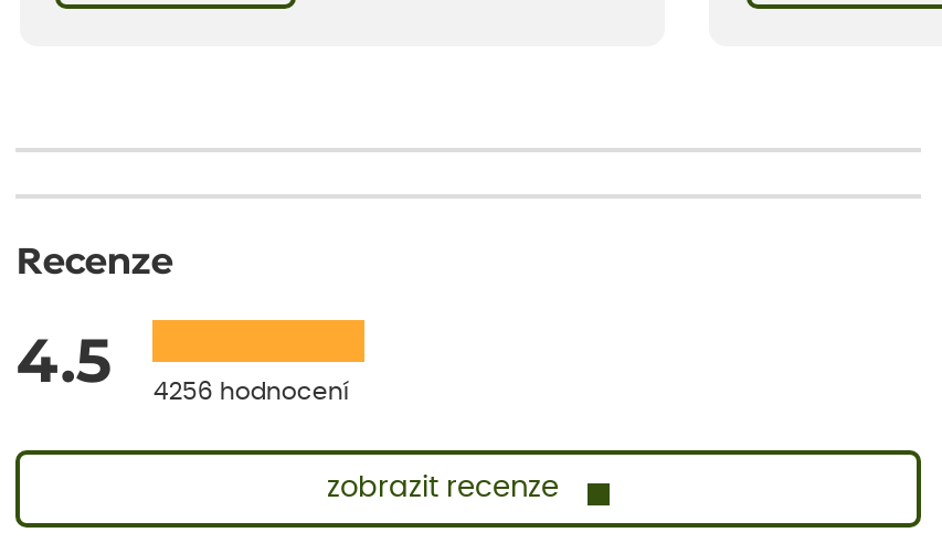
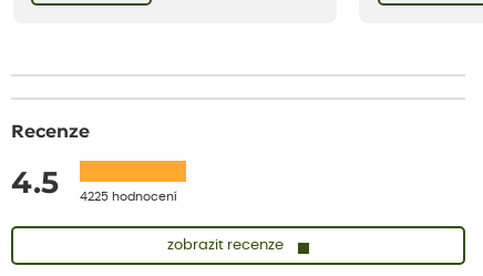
- 4.5 4256 hodnocení
+ 4.5 4225 hodnocení
